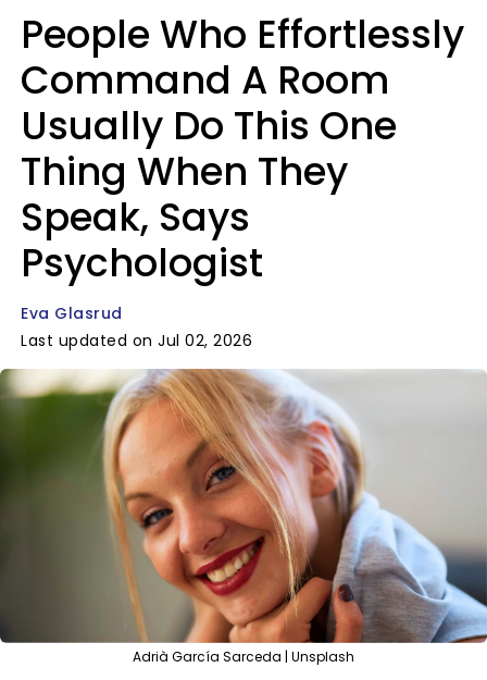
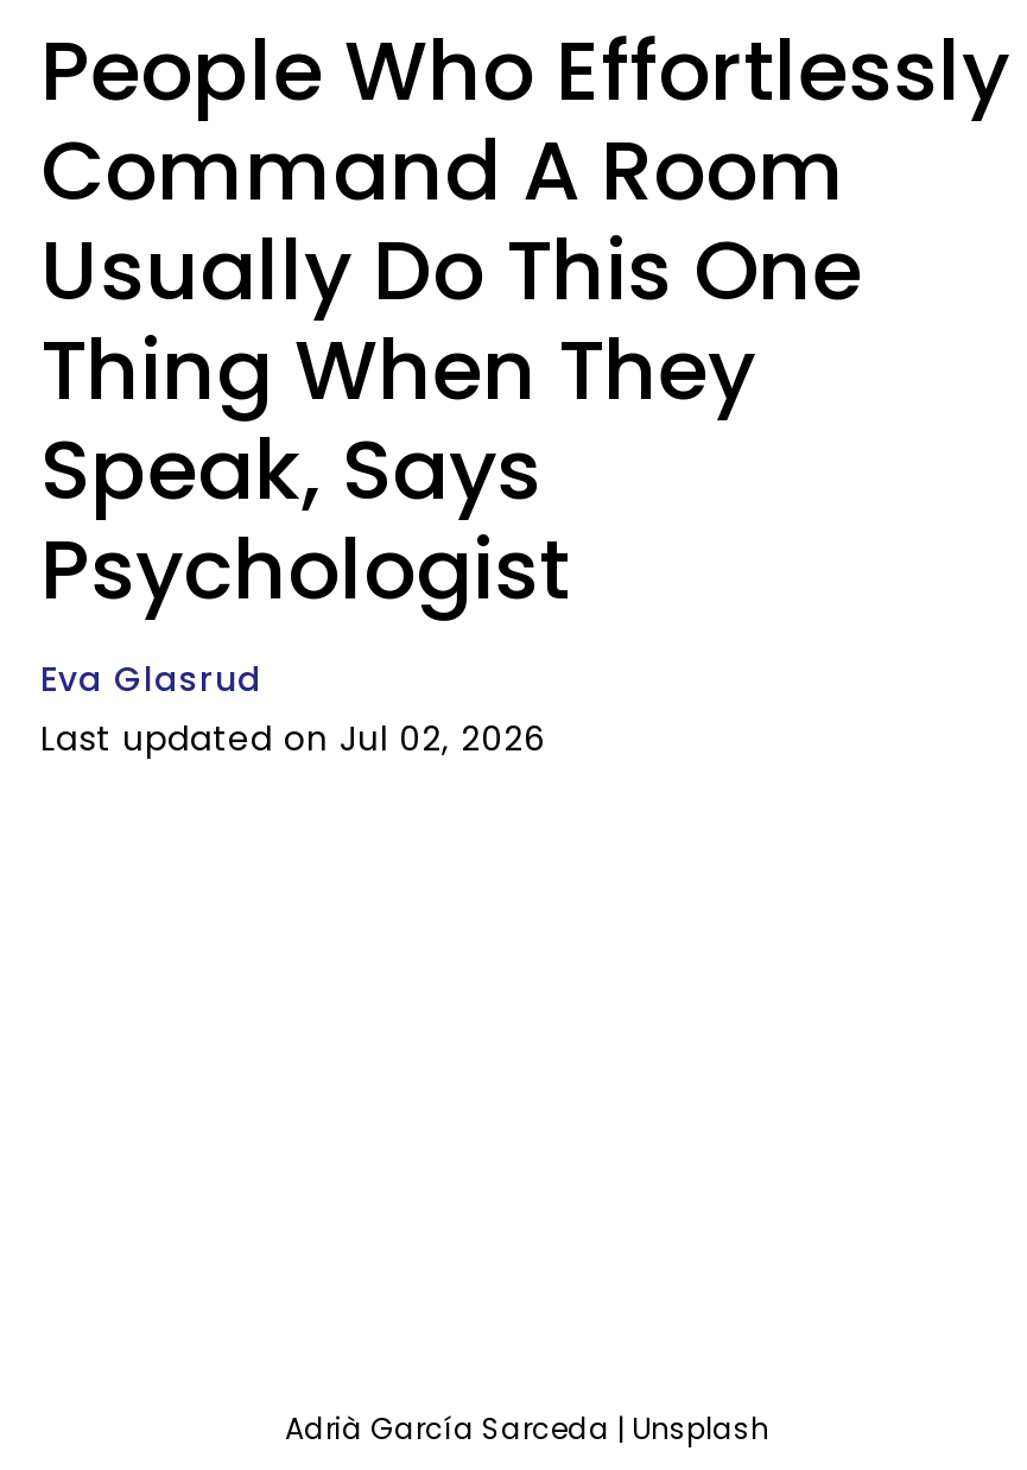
- [image]
